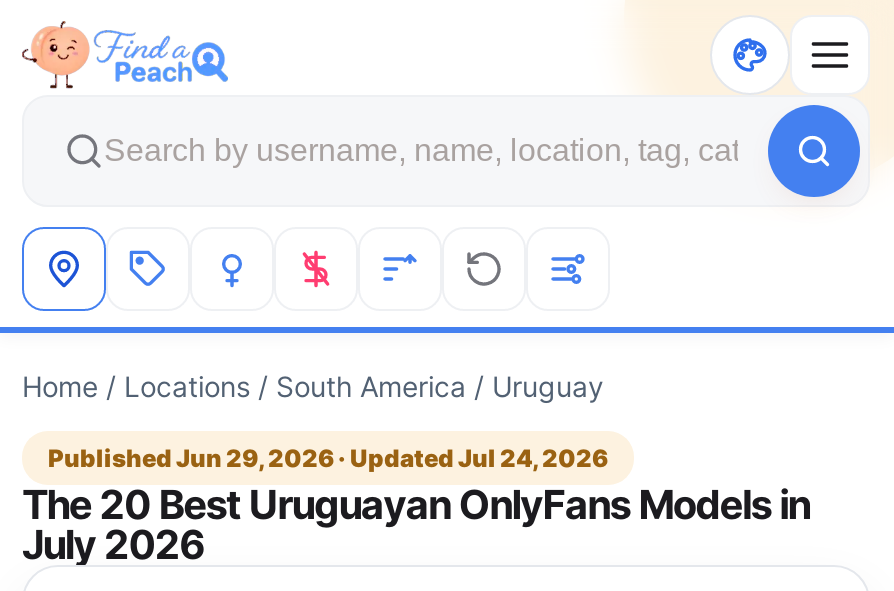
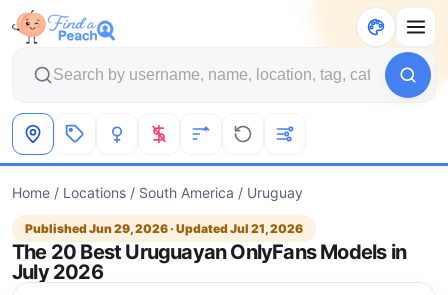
- PublishedJun 29, 2026· UpdatedJul 24, 2026
+ PublishedJun 29, 2026· UpdatedJul 21, 2026
